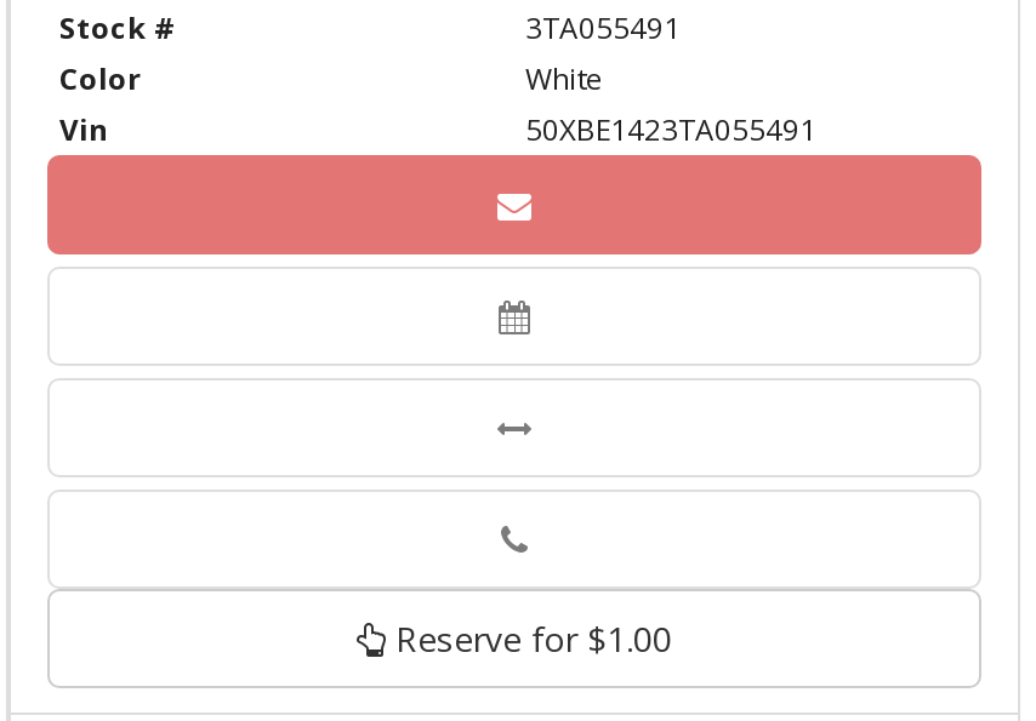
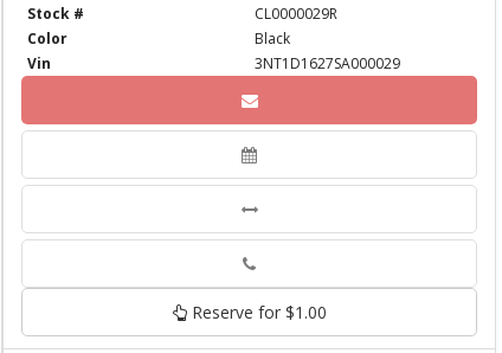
- 3TA055491
+ CL0000029R

- White
+ Black

- 50XBE1423TA055491
+ 3NT1D1627SA000029
